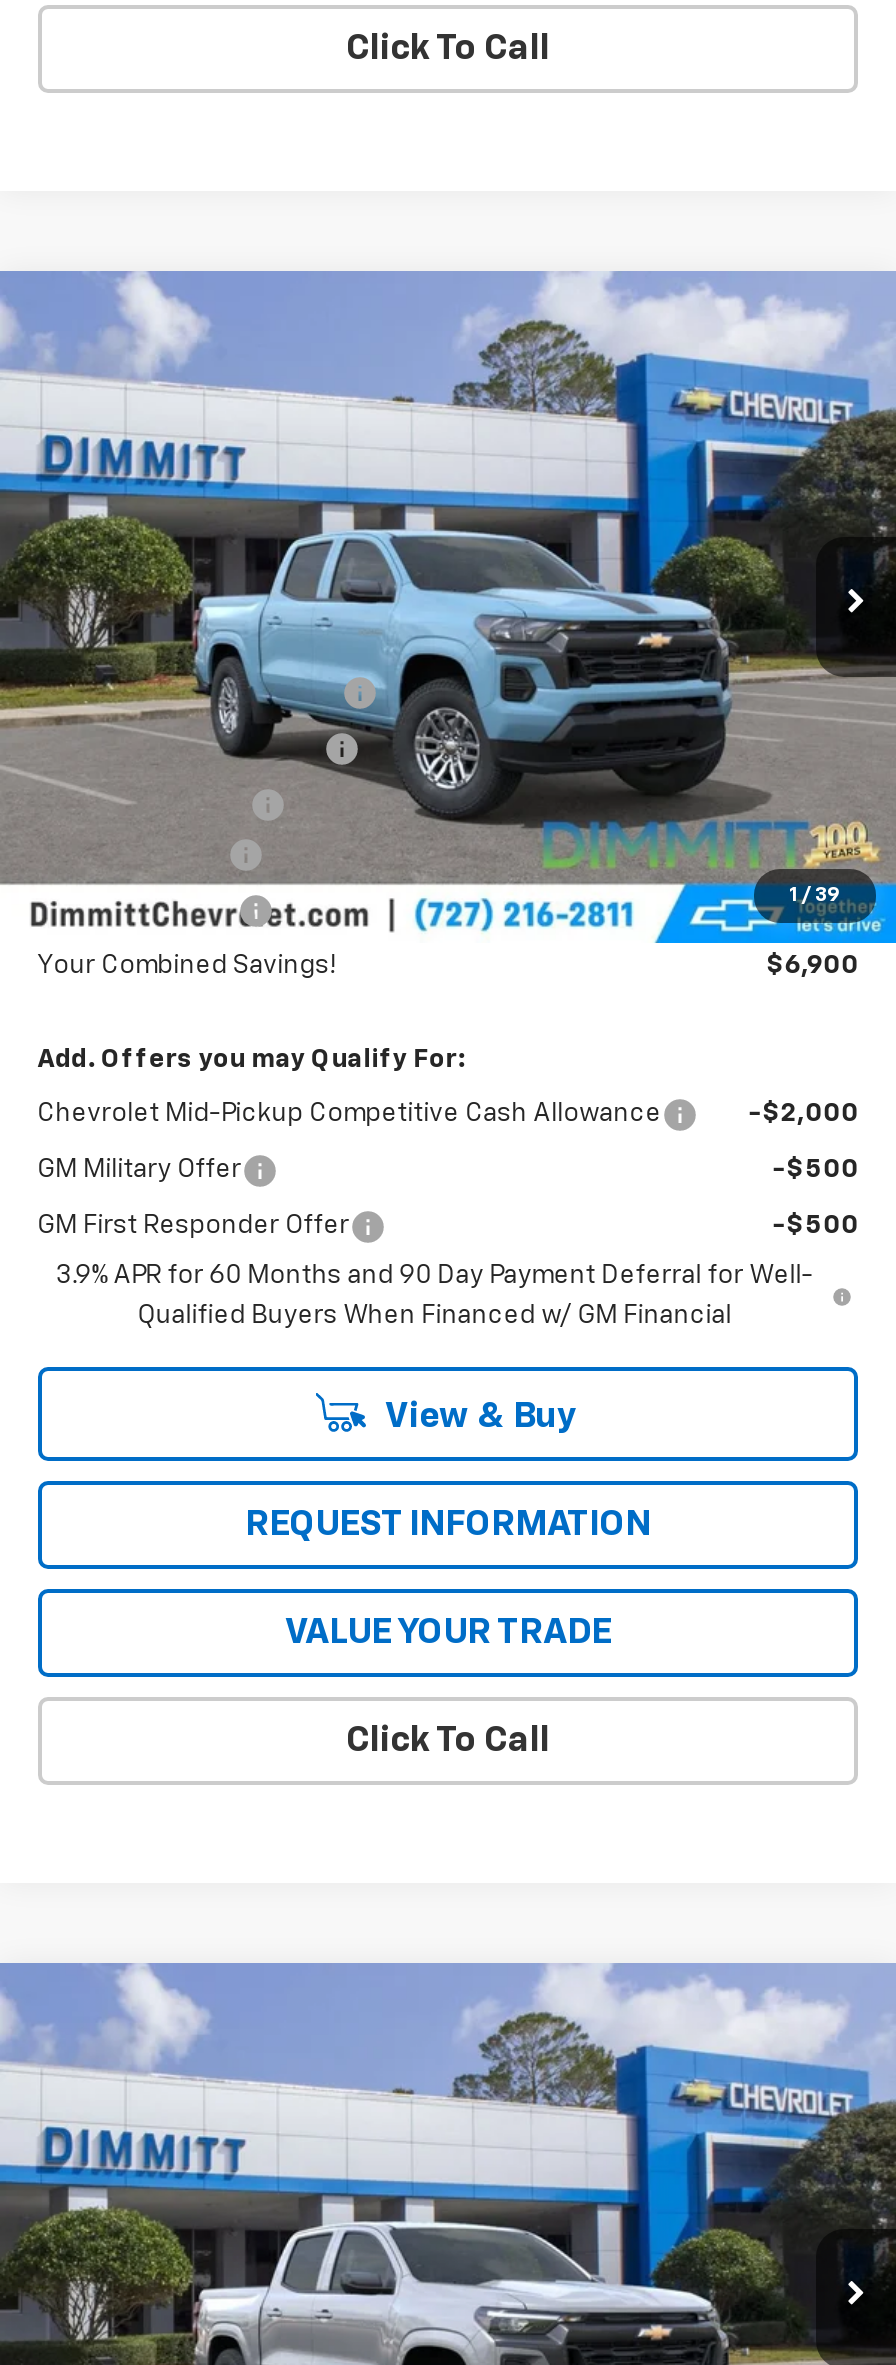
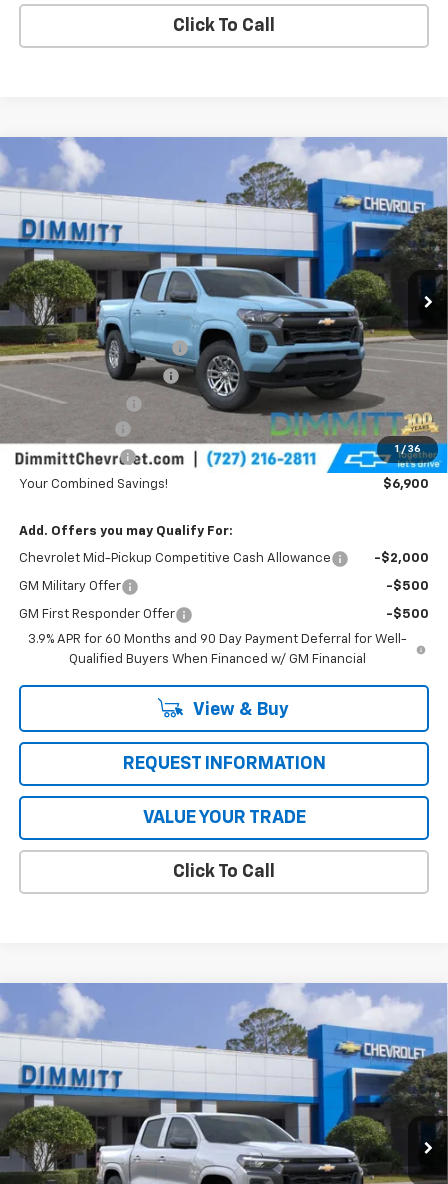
- 1 / 39
+ 1 / 36
